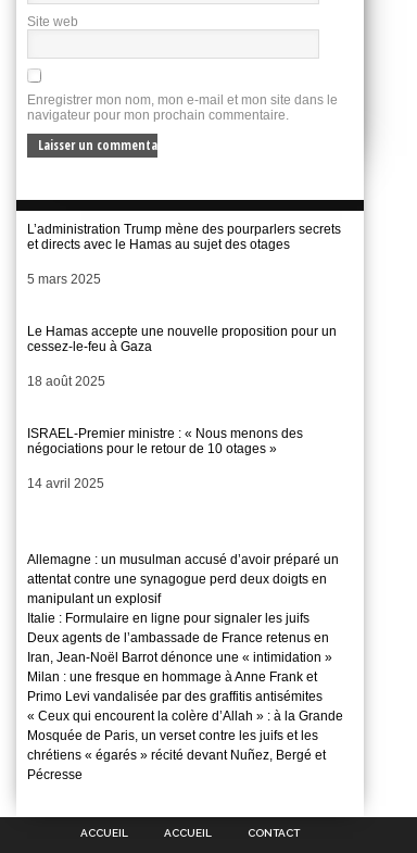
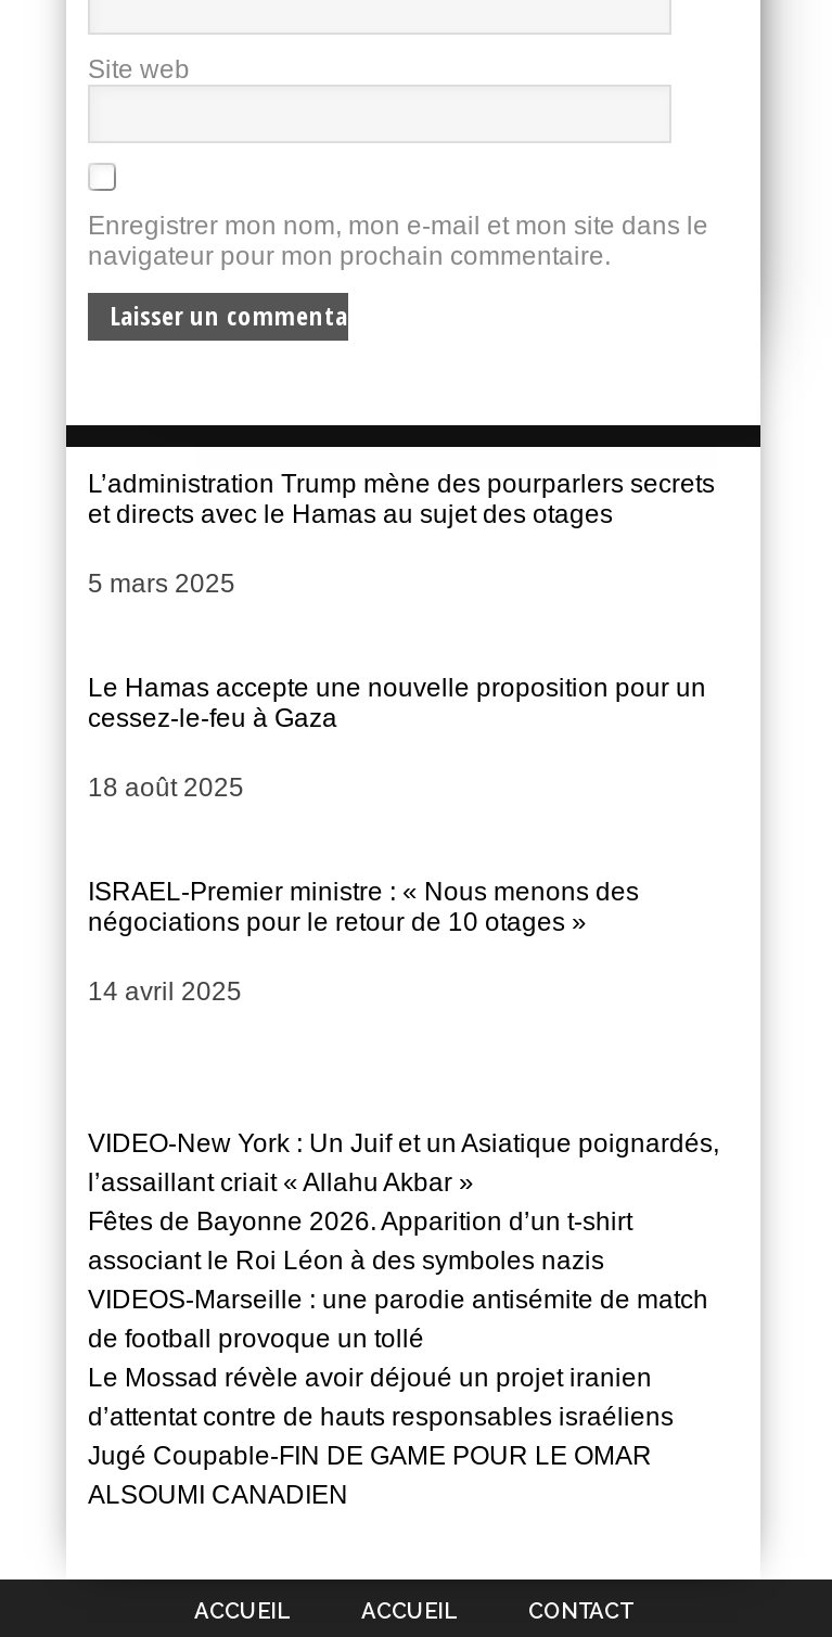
- Allemagne : un musulman accusé d’avoir préparé un
- attentat contre une synagogue perd deux doigts en
- manipulant un explosif
- Italie : Formulaire en ligne pour signaler les juifs
- Deux agents de l’ambassade de France retenus en
- Iran, Jean-Noël Barrot dénonce une « intimidation »
- Milan : une fresque en hommage à Anne Frank et
- Primo Levi vandalisée par des graffitis antisémites
- « Ceux qui encourent la colère d’Allah » : à la Grande
- Mosquée de Paris, un verset contre les juifs et les
- chrétiens « égarés » récité devant Nuñez, Bergé et
- Pécresse
+ VIDEO-New York : Un Juif et un Asiatique poignardés,
+ l’assaillant criait « Allahu Akbar »
+ Fêtes de Bayonne 2026. Apparition d’un t-shirt
+ associant le Roi Léon à des symboles nazis
+ VIDEOS-Marseille : une parodie antisémite de match
+ de football provoque un tollé
+ Le Mossad révèle avoir déjoué un projet iranien
+ d’attentat contre de hauts responsables israéliens
+ Jugé Coupable-FIN DE GAME POUR LE OMAR
+ ALSOUMI CANADIEN
